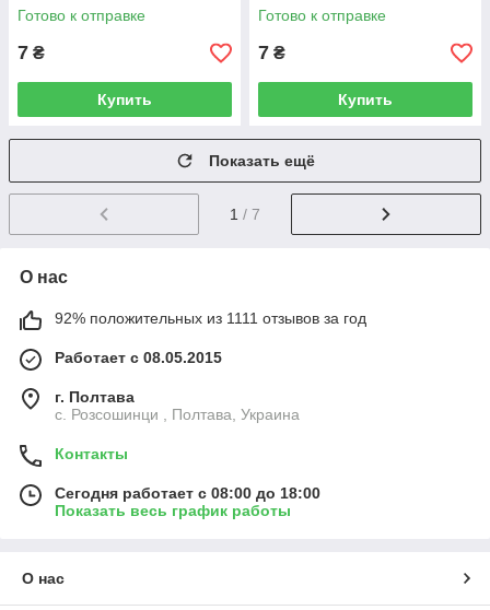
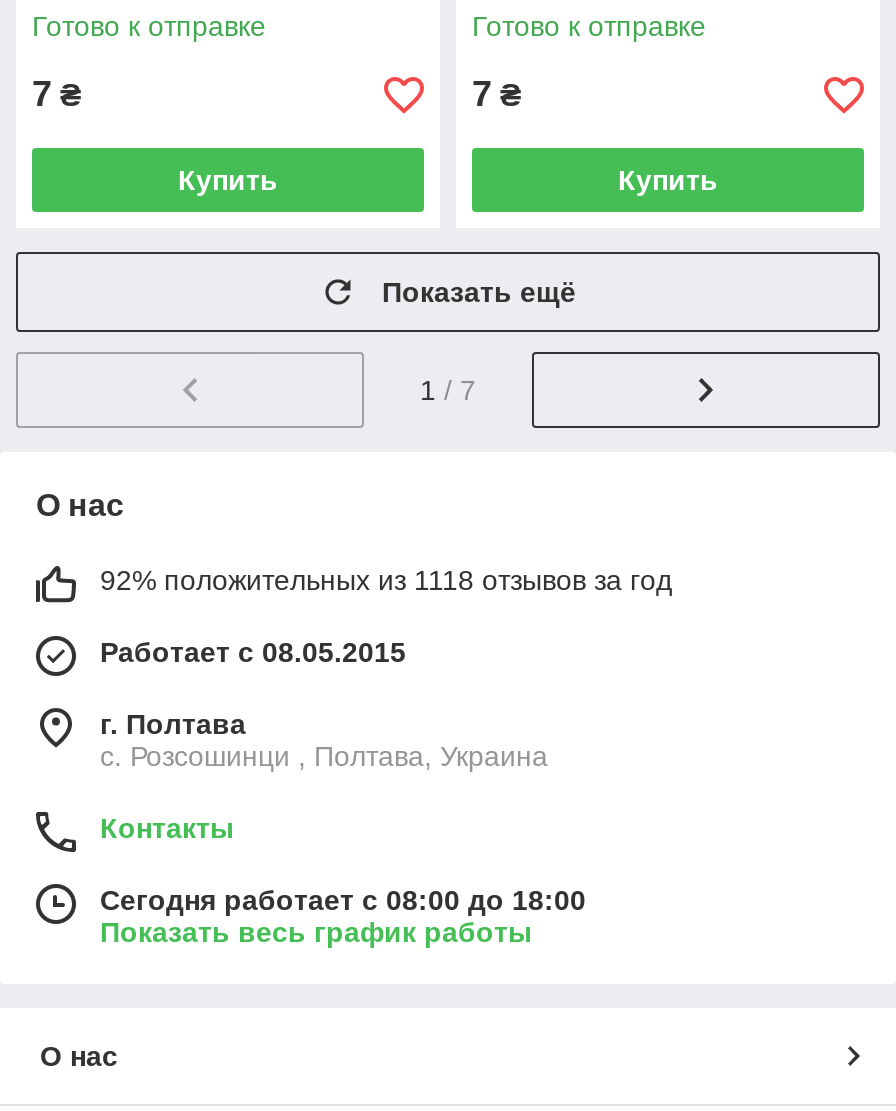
- 92% положительных из 1111 отзывов за год
+ 92% положительных из 1118 отзывов за год
